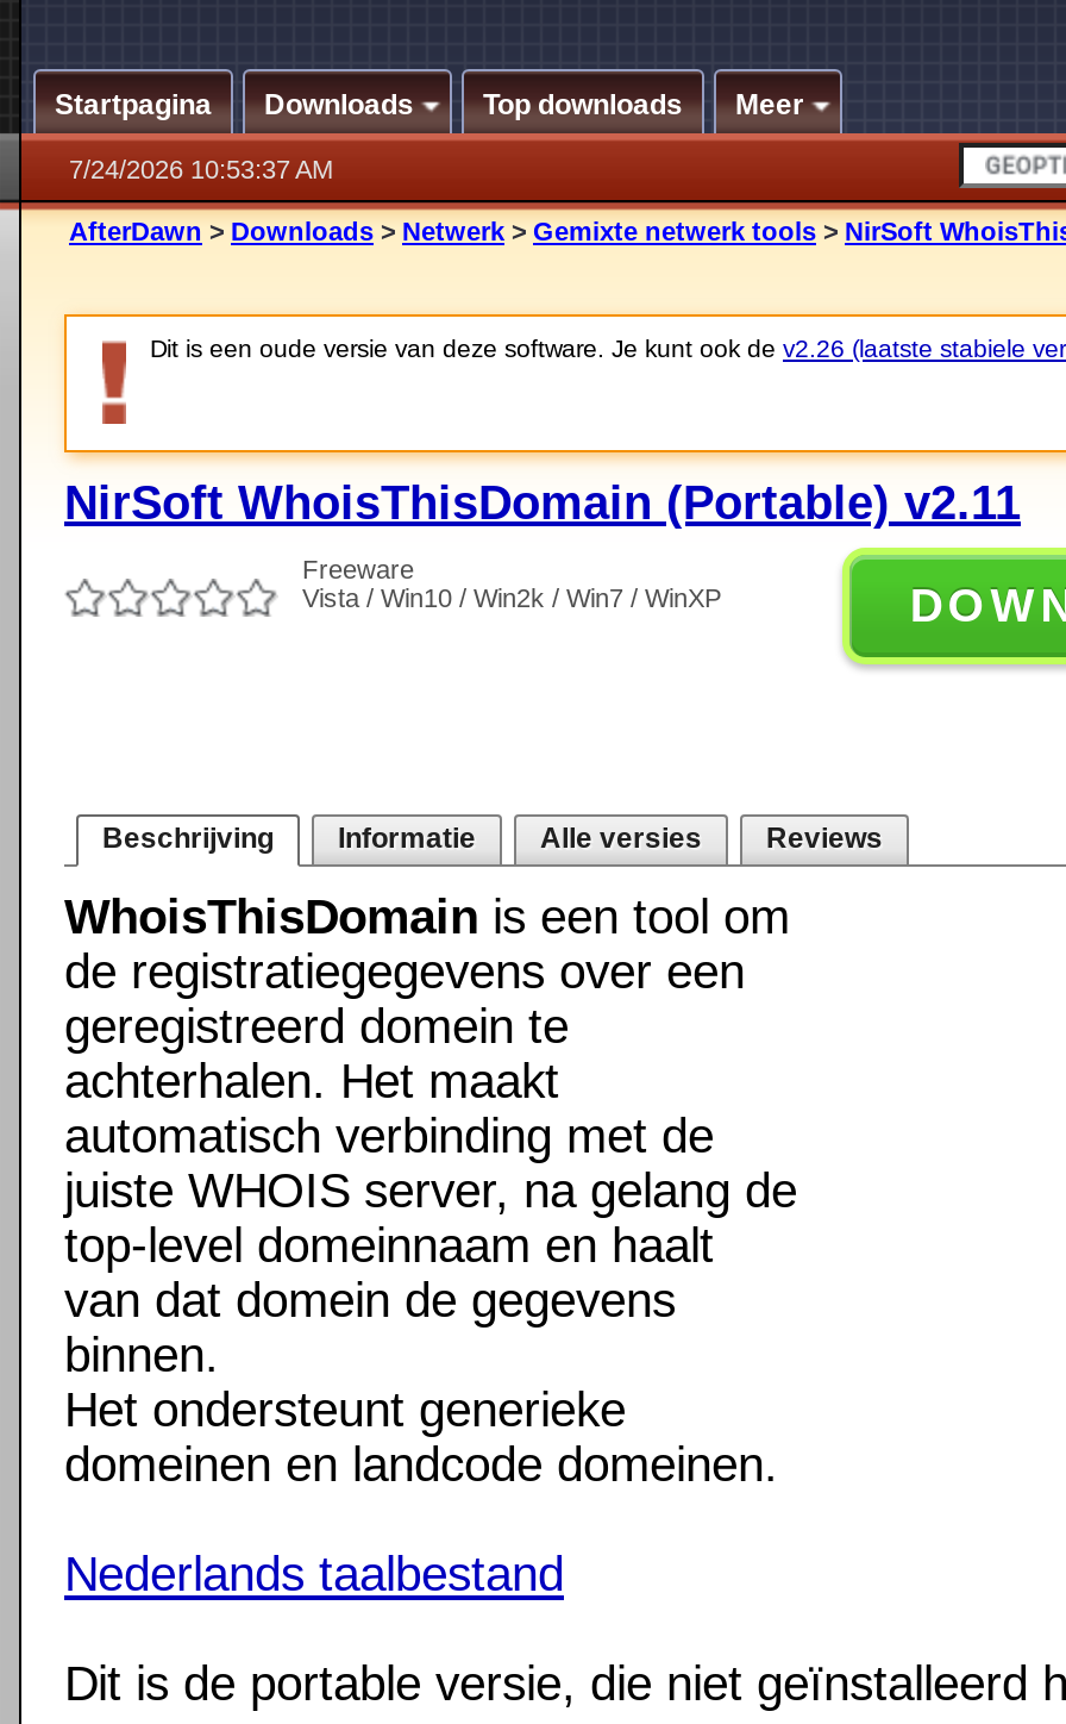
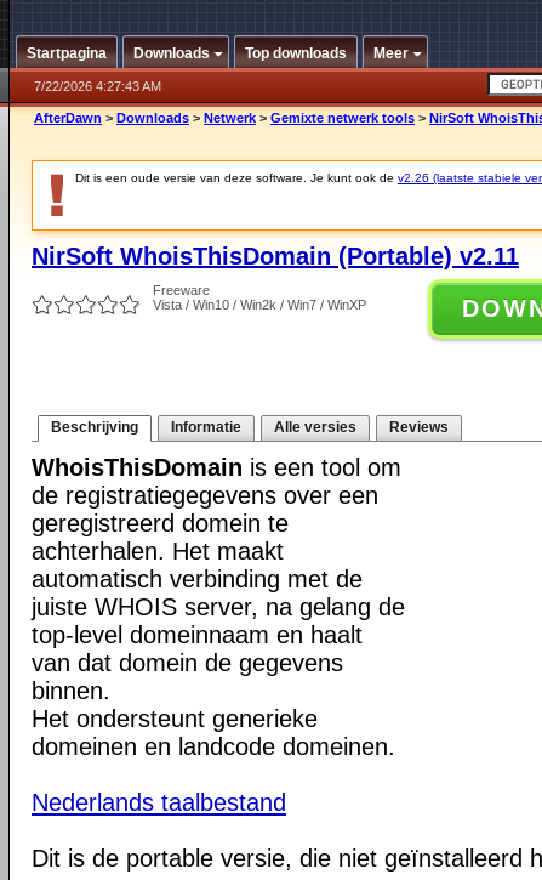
- 7/24/2026 10:53:37 AM
+ 7/22/2026 4:27:43 AM
